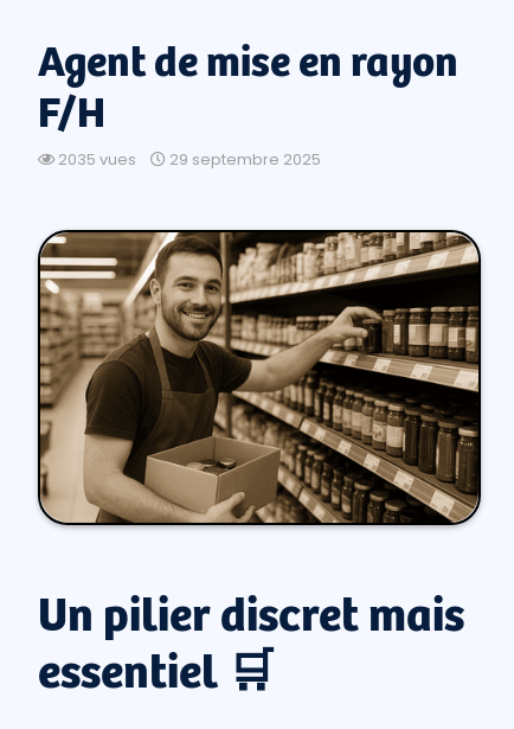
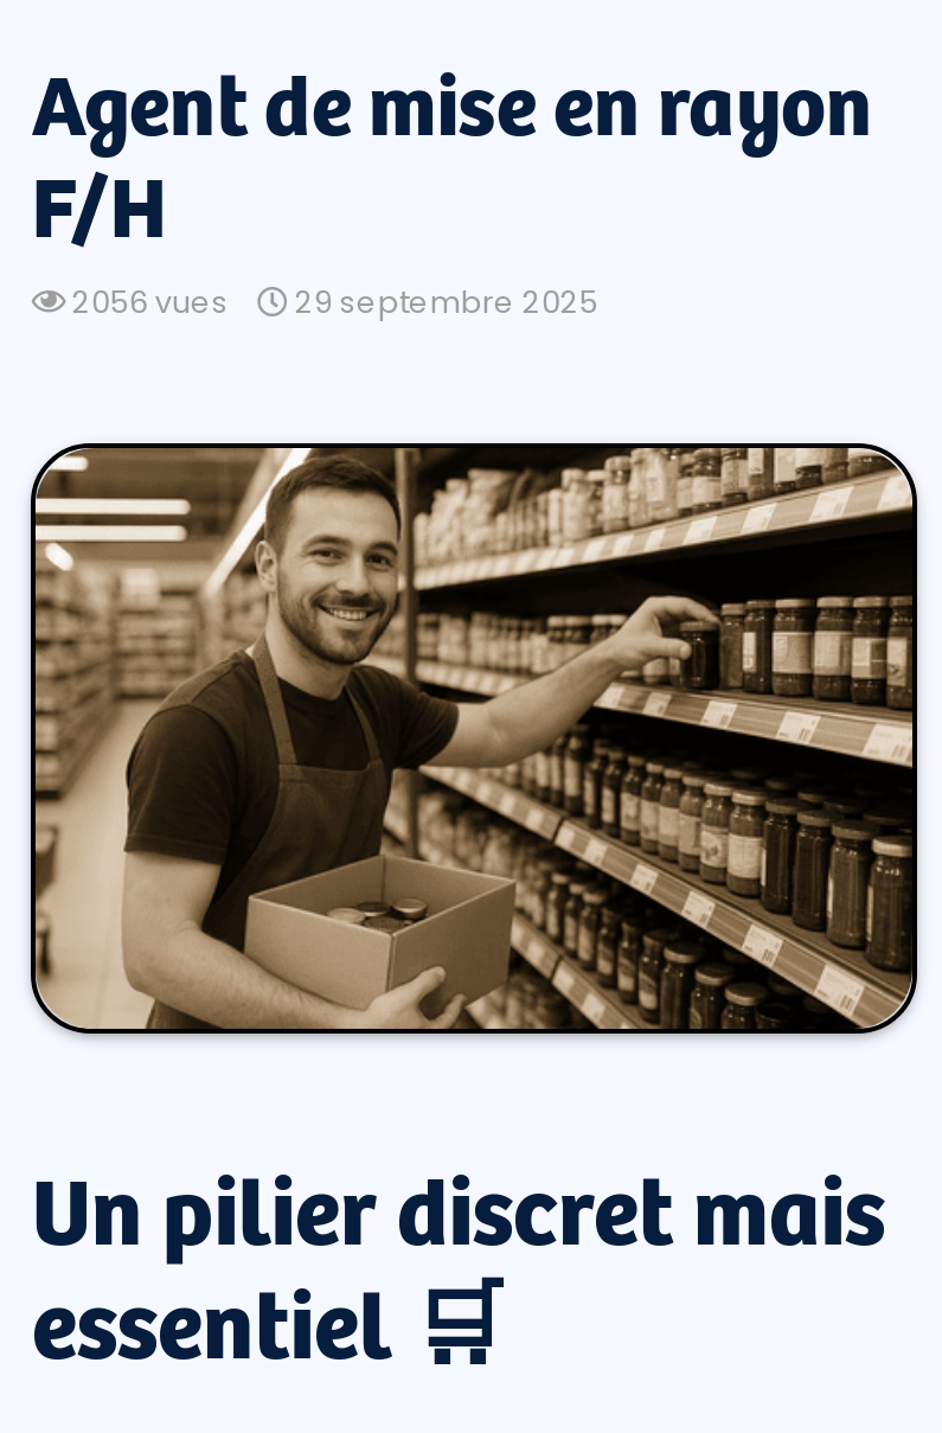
- 2035 vues 29 septembre 2025
+ 2056 vues 29 septembre 2025
